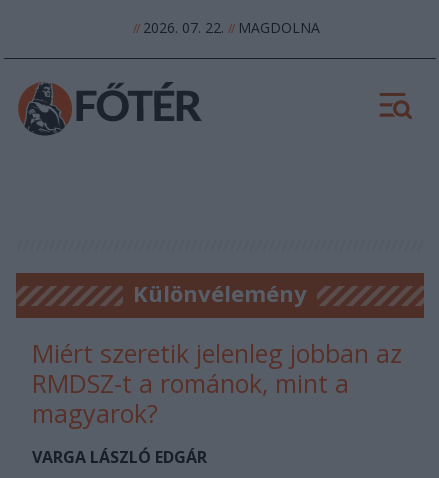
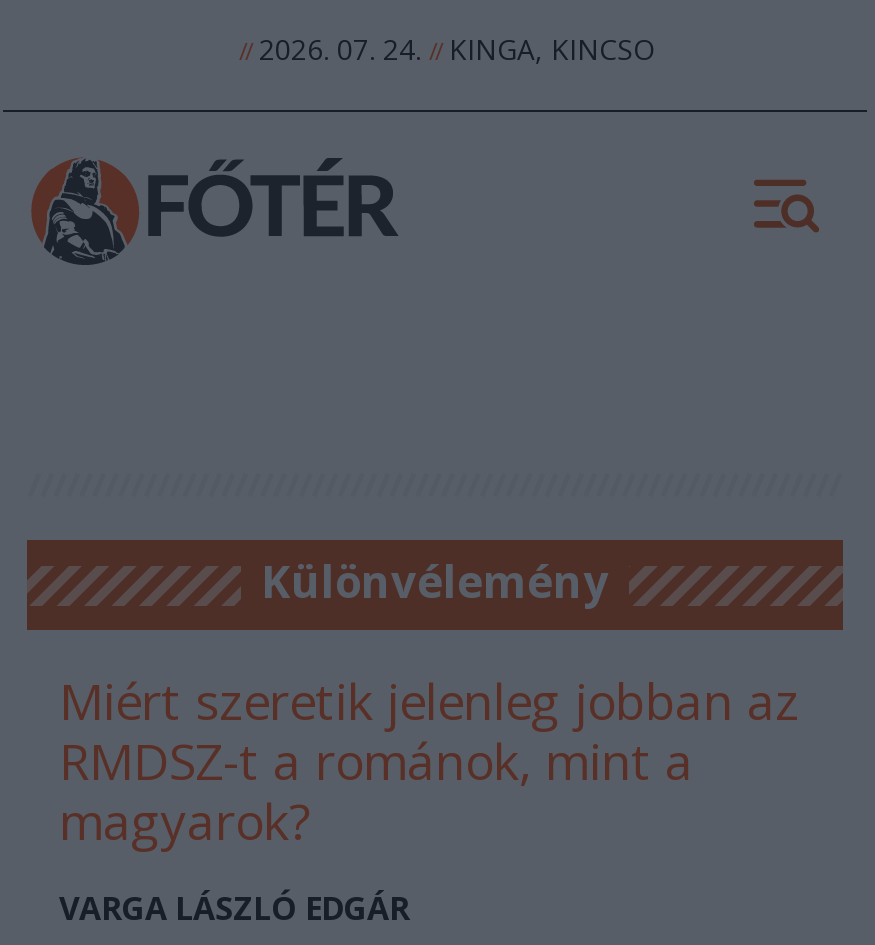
- // 2026. 07. 22. // MAGDOLNA
+ // 2026. 07. 24. // KINGA, KINCSO
